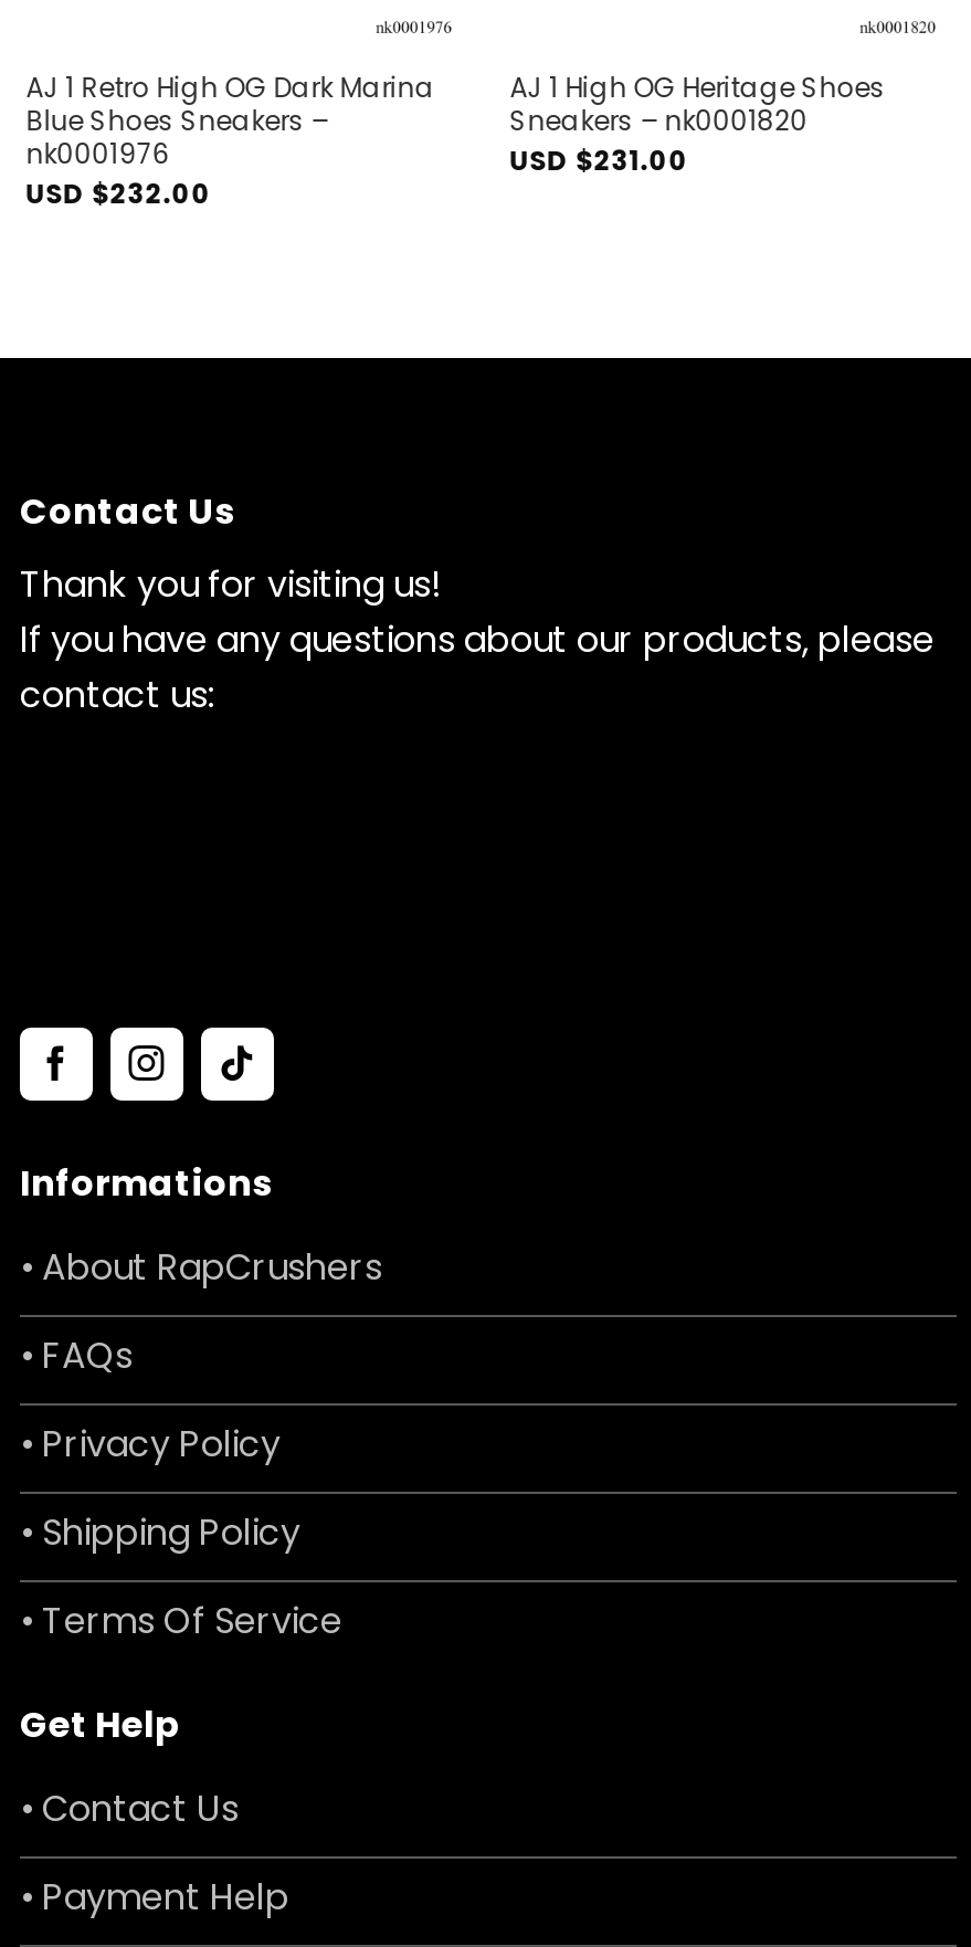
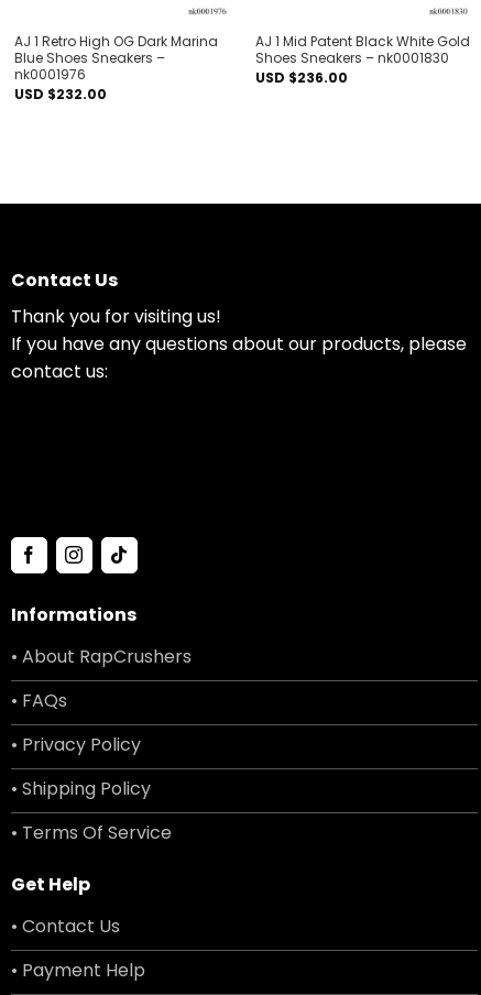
- AJ 1 High OG Heritage Shoes
- Sneakers – nk0001820
- USD $231.00
+ AJ 1 Mid Patent Black White Gold
+ Shoes Sneakers – nk0001830
+ USD $236.00
